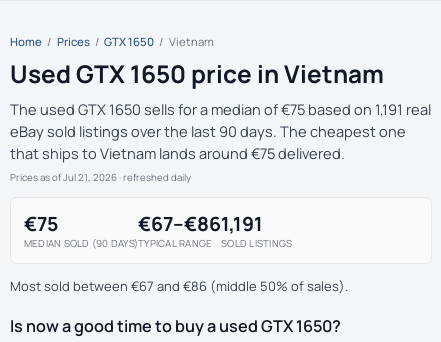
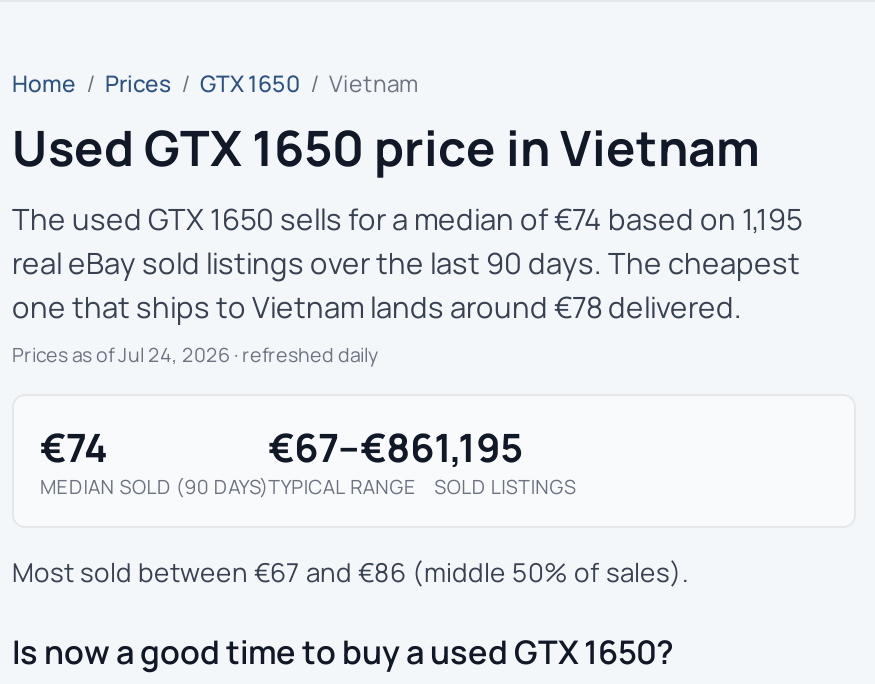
- The used GTX 1650 sells for a median of €75 based on 1,191 real
- eBay sold listings over the last 90 days. The cheapest one
- that ships to Vietnam lands around €75 delivered.
- Prices as of Jul 21, 2026 · refreshed daily
+ The used GTX 1650 sells for a median of €74 based on 1,195
+ real eBay sold listings over the last 90 days. The cheapest
+ one that ships to Vietnam lands around €78 delivered.
+ Prices as of Jul 24, 2026 · refreshed daily

- €75
+ €74

- €67–€86 1,191
+ €67–€86 1,195
